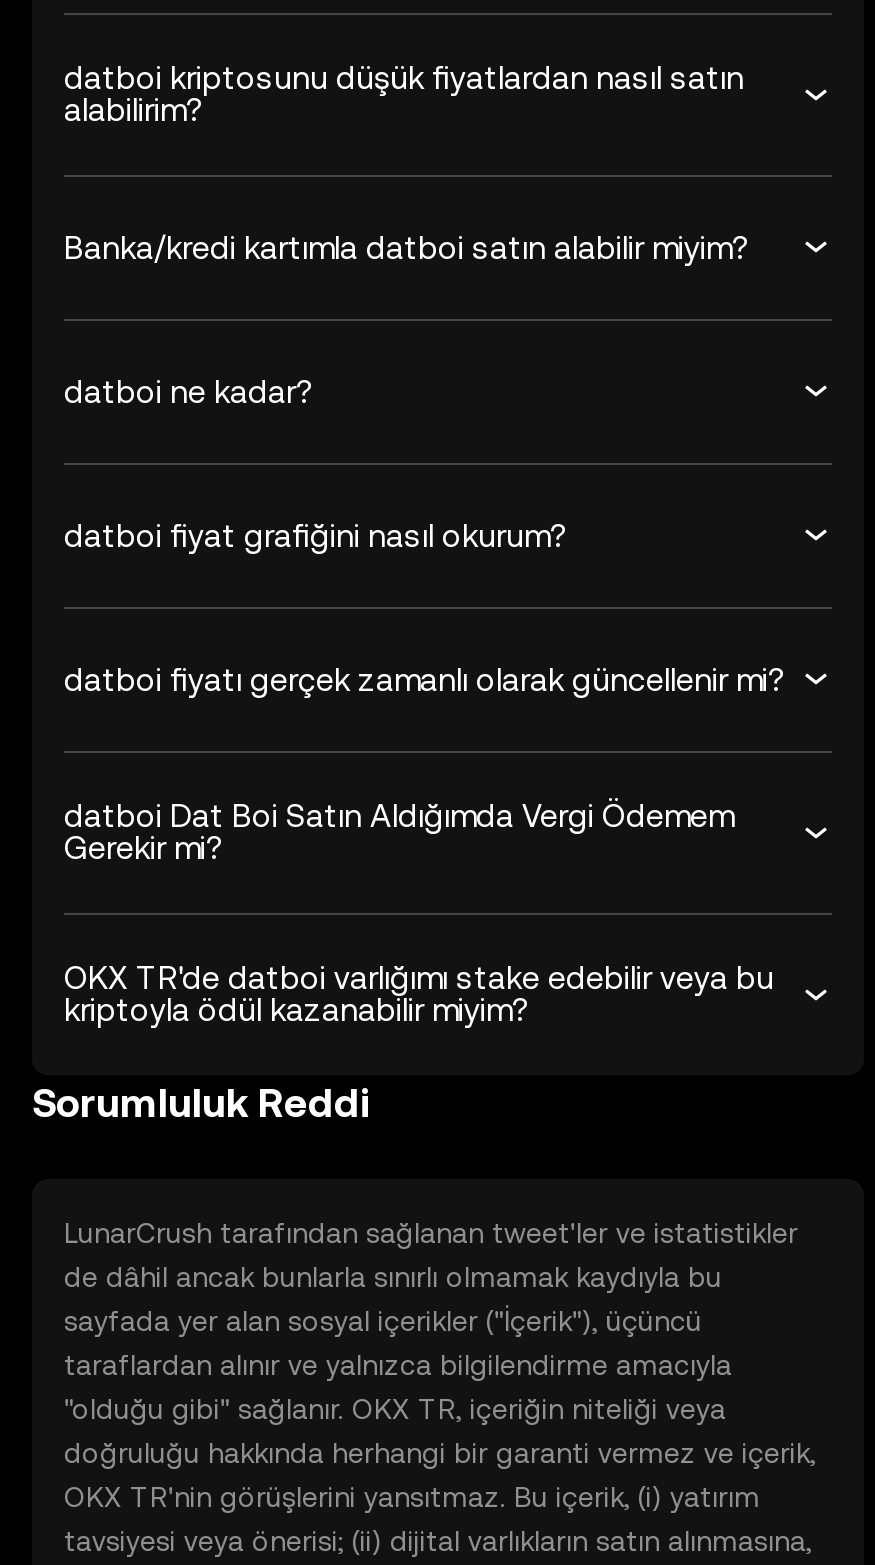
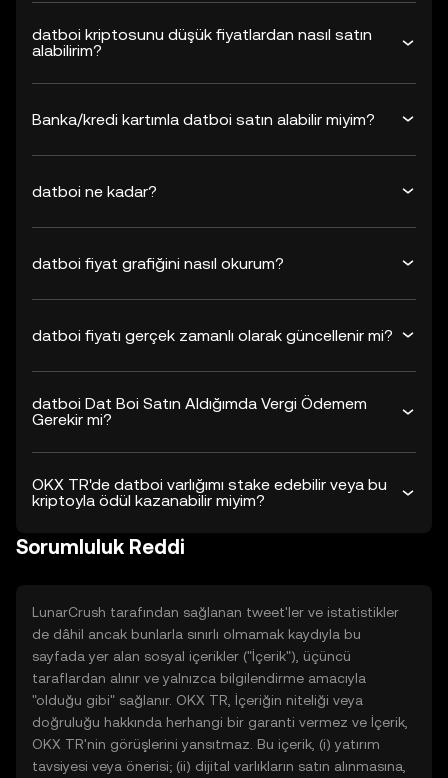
- "olduğu gibi" sağlanır. OKX TR, içeriğin niteliği veya
+ "olduğu gibi" sağlanır. OKX TR, İçeriğin niteliği veya

- doğruluğu hakkında herhangi bir garanti vermez ve içerik,
+ doğruluğu hakkında herhangi bir garanti vermez ve İçerik,
